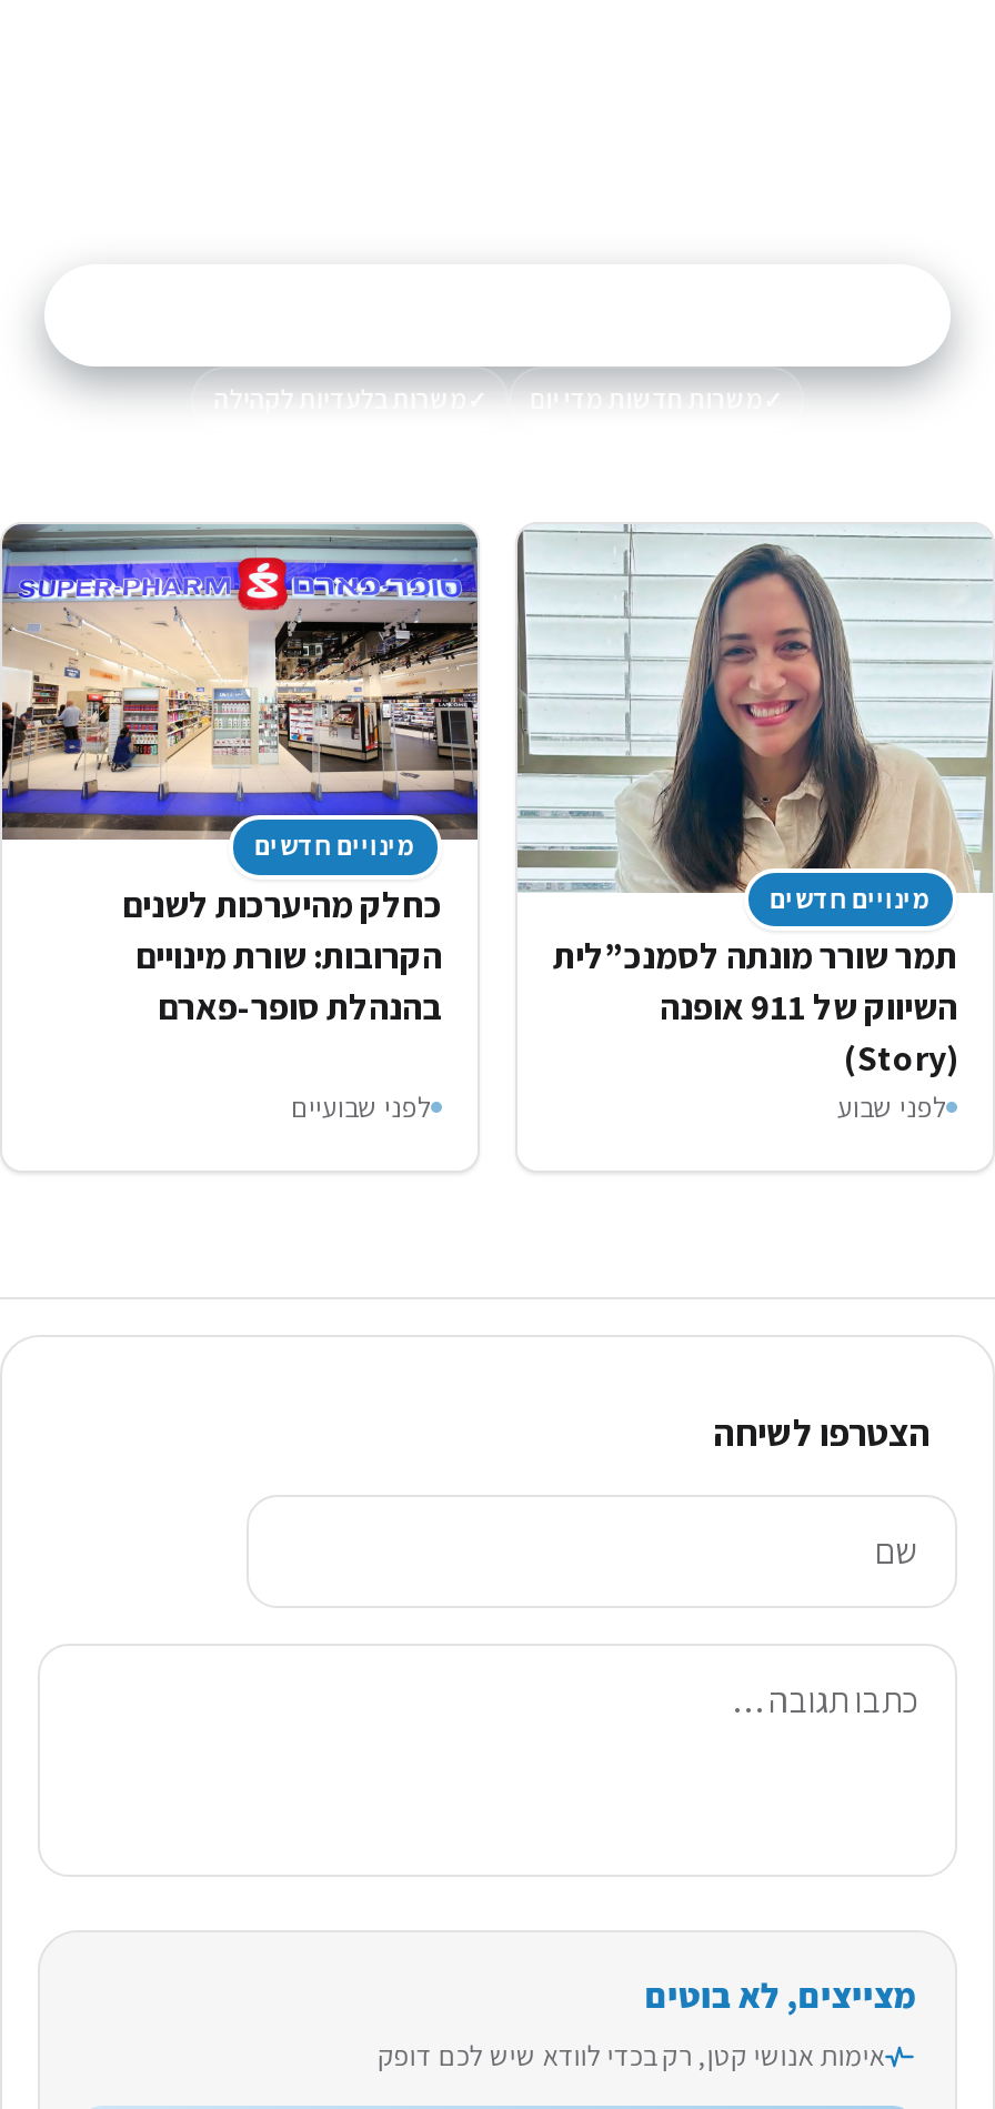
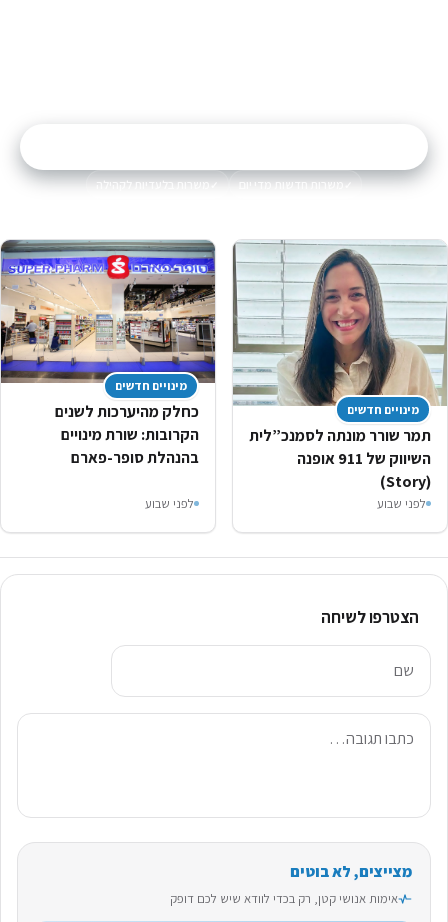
- לפני שבועיים
+ לפני שבוע
